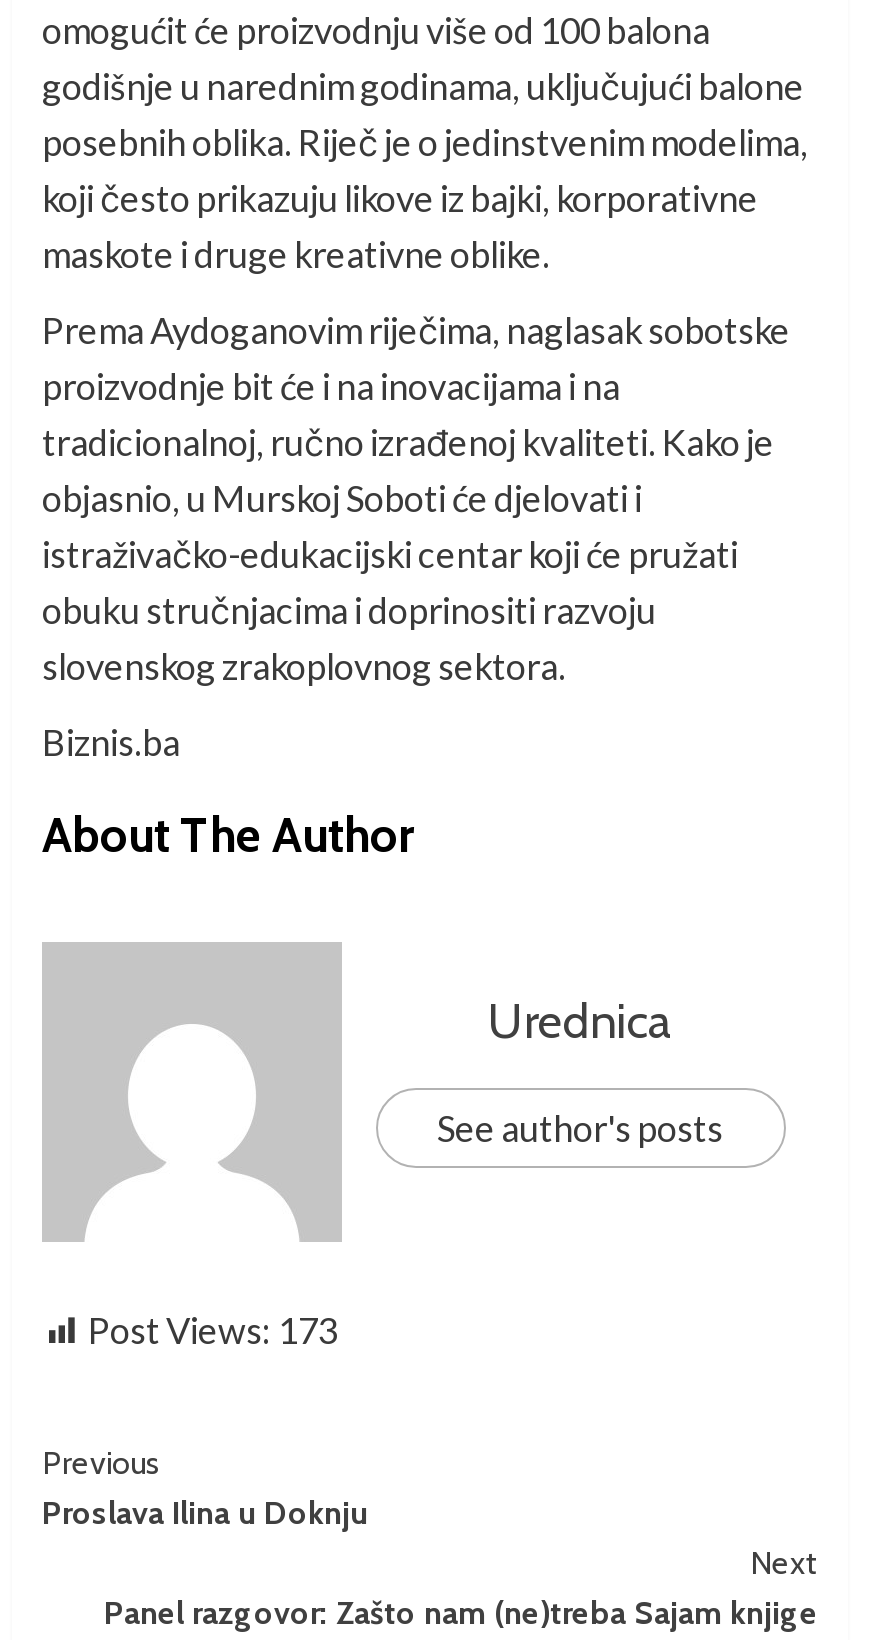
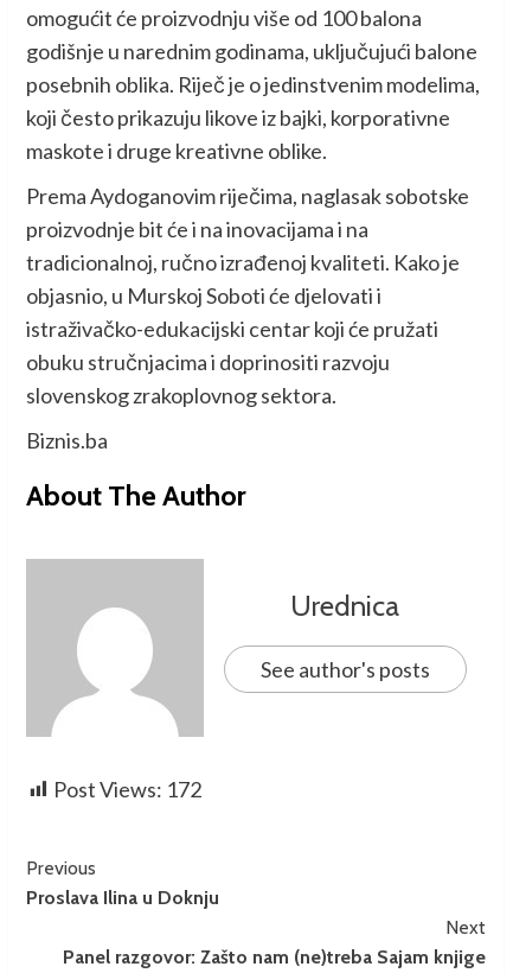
- Post Views: 173
+ Post Views: 172
